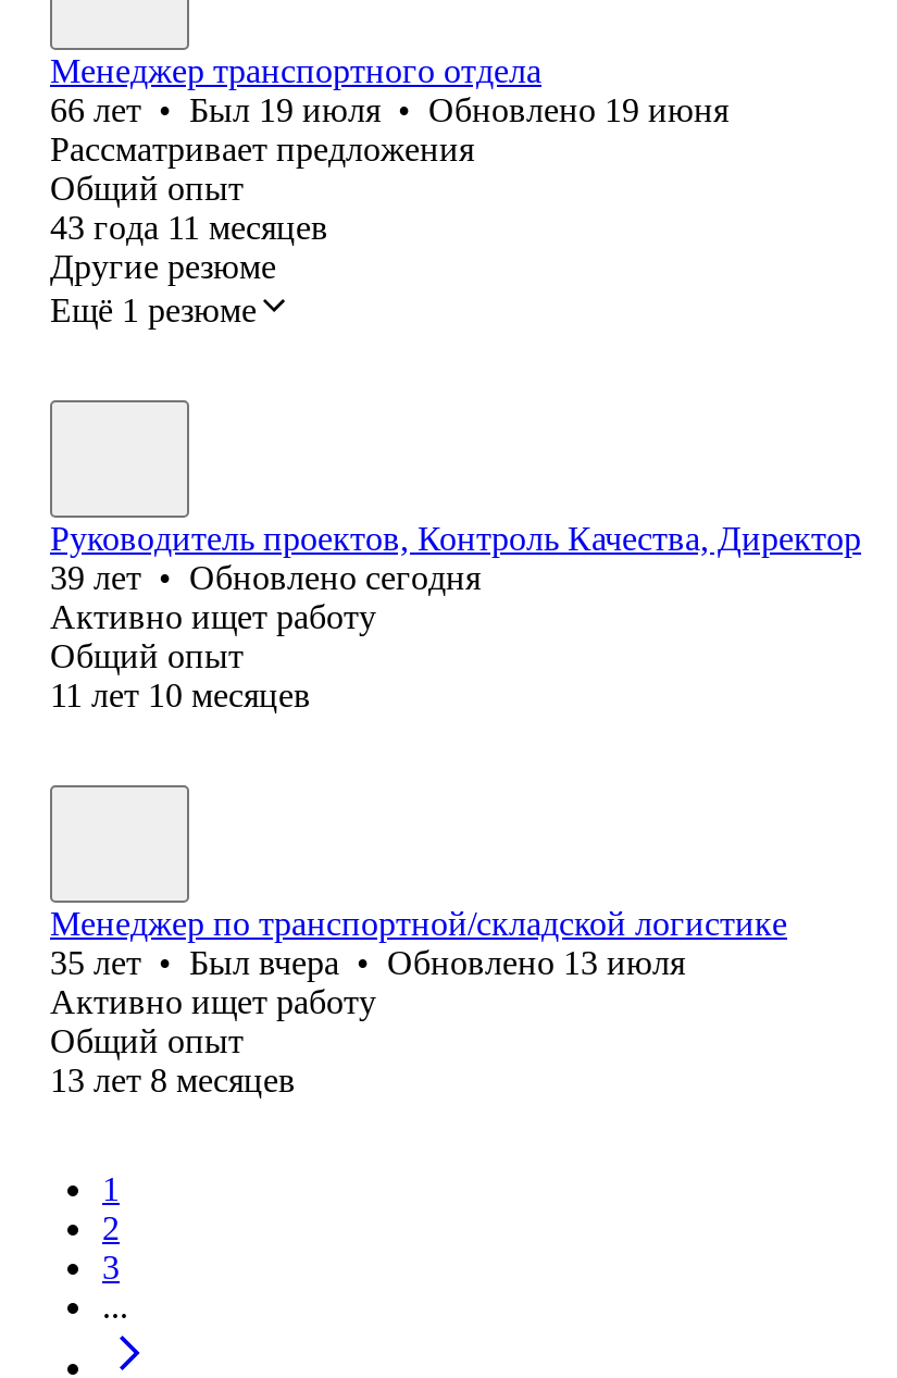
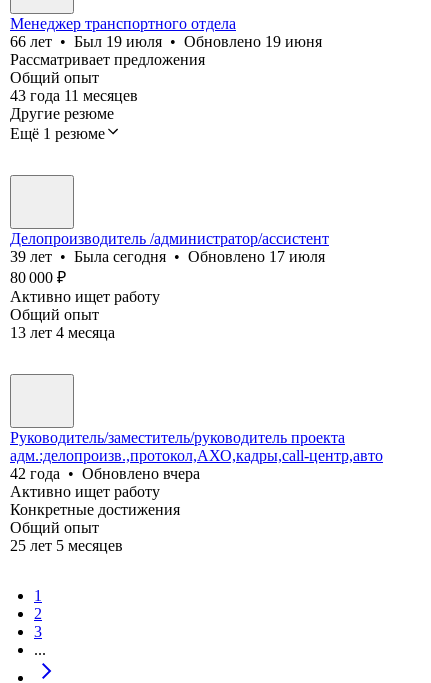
- Руководитель проектов, Контроль Качества, Директор
- 39 лет • Обновлено сегодня
+ Делопроизводитель /администратор/ассистент
+ 39 лет • Была сегодня • Обновлено 17 июля
+ 80 000 ₽

- 11 лет 10 месяцев
+ 13 лет 4 месяца

- Менеджер по транспортной/складской логистике
- 35 лет • Был вчера • Обновлено 13 июля
+ Руководитель/заместитель/руководитель проекта
+ адм.:делопроизв.,протокол,АХО,кадры,call-центр,авто
+ 42 года • Обновлено вчера

+ Конкретные достижения

- 13 лет 8 месяцев
+ 25 лет 5 месяцев
